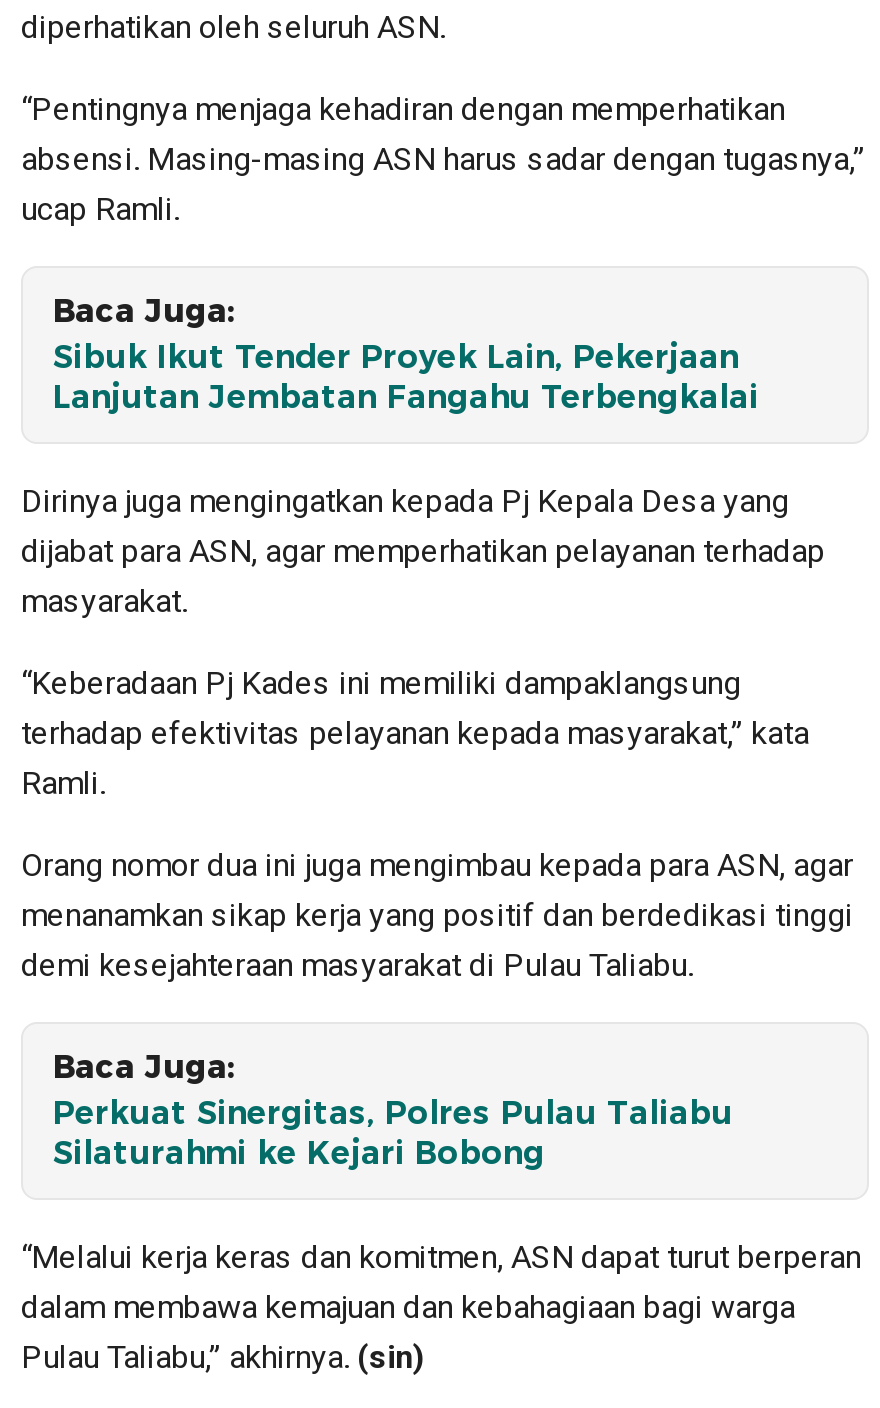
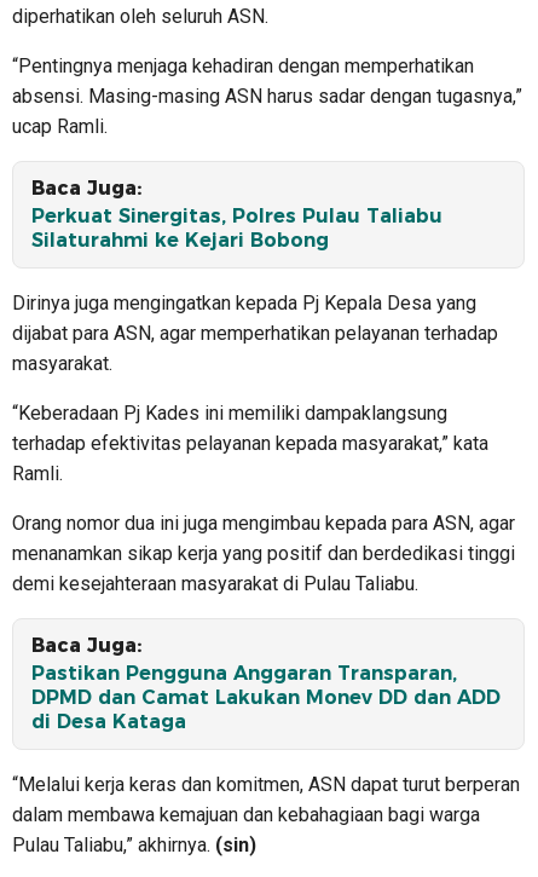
- Sibuk Ikut Tender Proyek Lain, Pekerjaan
- Lanjutan Jembatan Fangahu Terbengkalai

moved up: Perkuat Sinergitas, Polres Pulau Taliabu | Silaturahmi ke Kejari Bobong

+ Pastikan Pengguna Anggaran Transparan,
+ DPMD dan Camat Lakukan Monev DD dan ADD
+ di Desa Kataga
